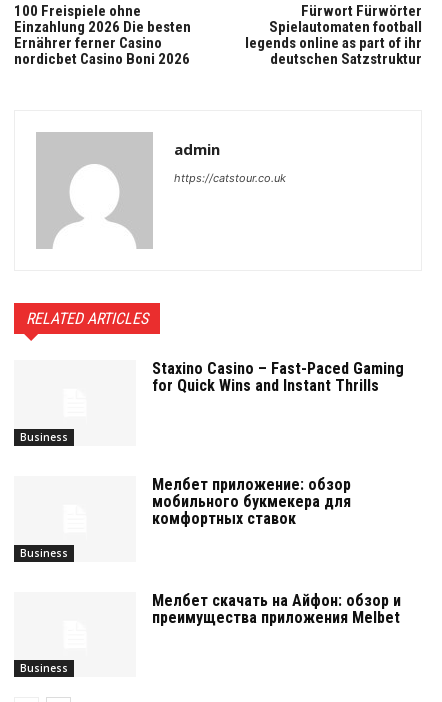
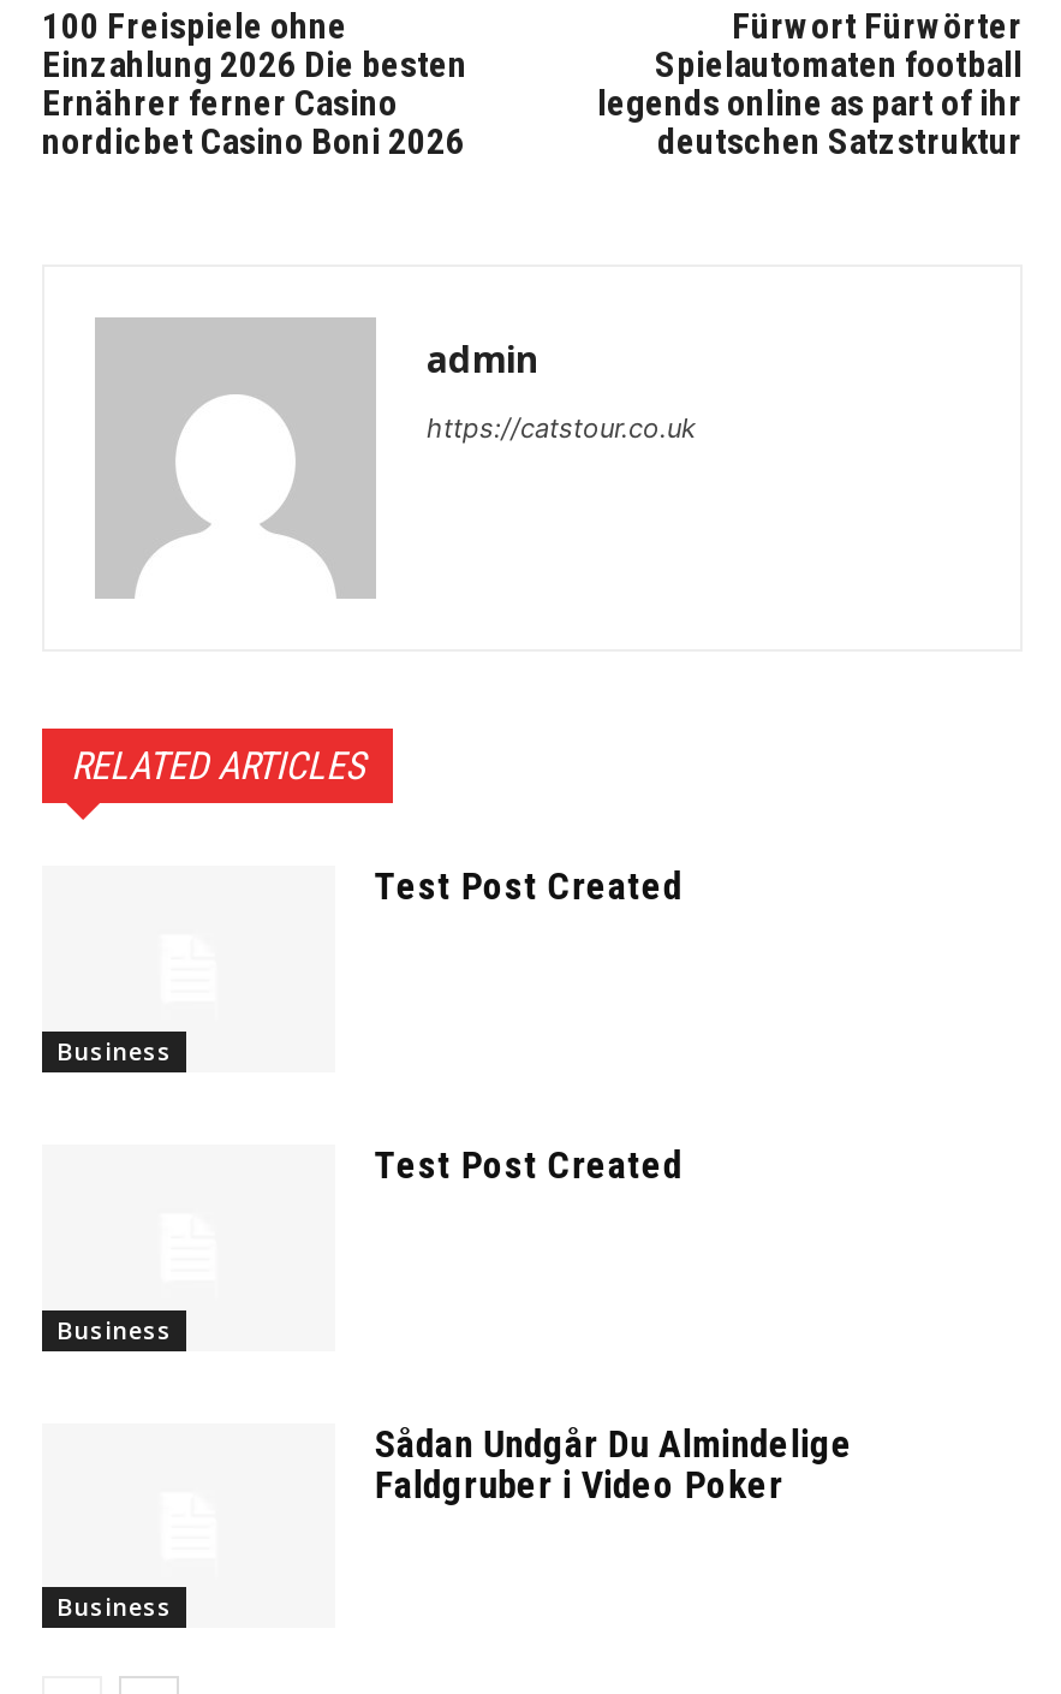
- Staxino Casino – Fast-Paced Gaming
- for Quick Wins and Instant Thrills
+ Test Post Created

- Мелбет приложение: обзор
- мобильного букмекера для
- комфортных ставок
+ Test Post Created

- Мелбет скачать на Айфон: обзор и
- преимущества приложения Melbet
+ Sådan Undgår Du Almindelige
+ Faldgruber i Video Poker
